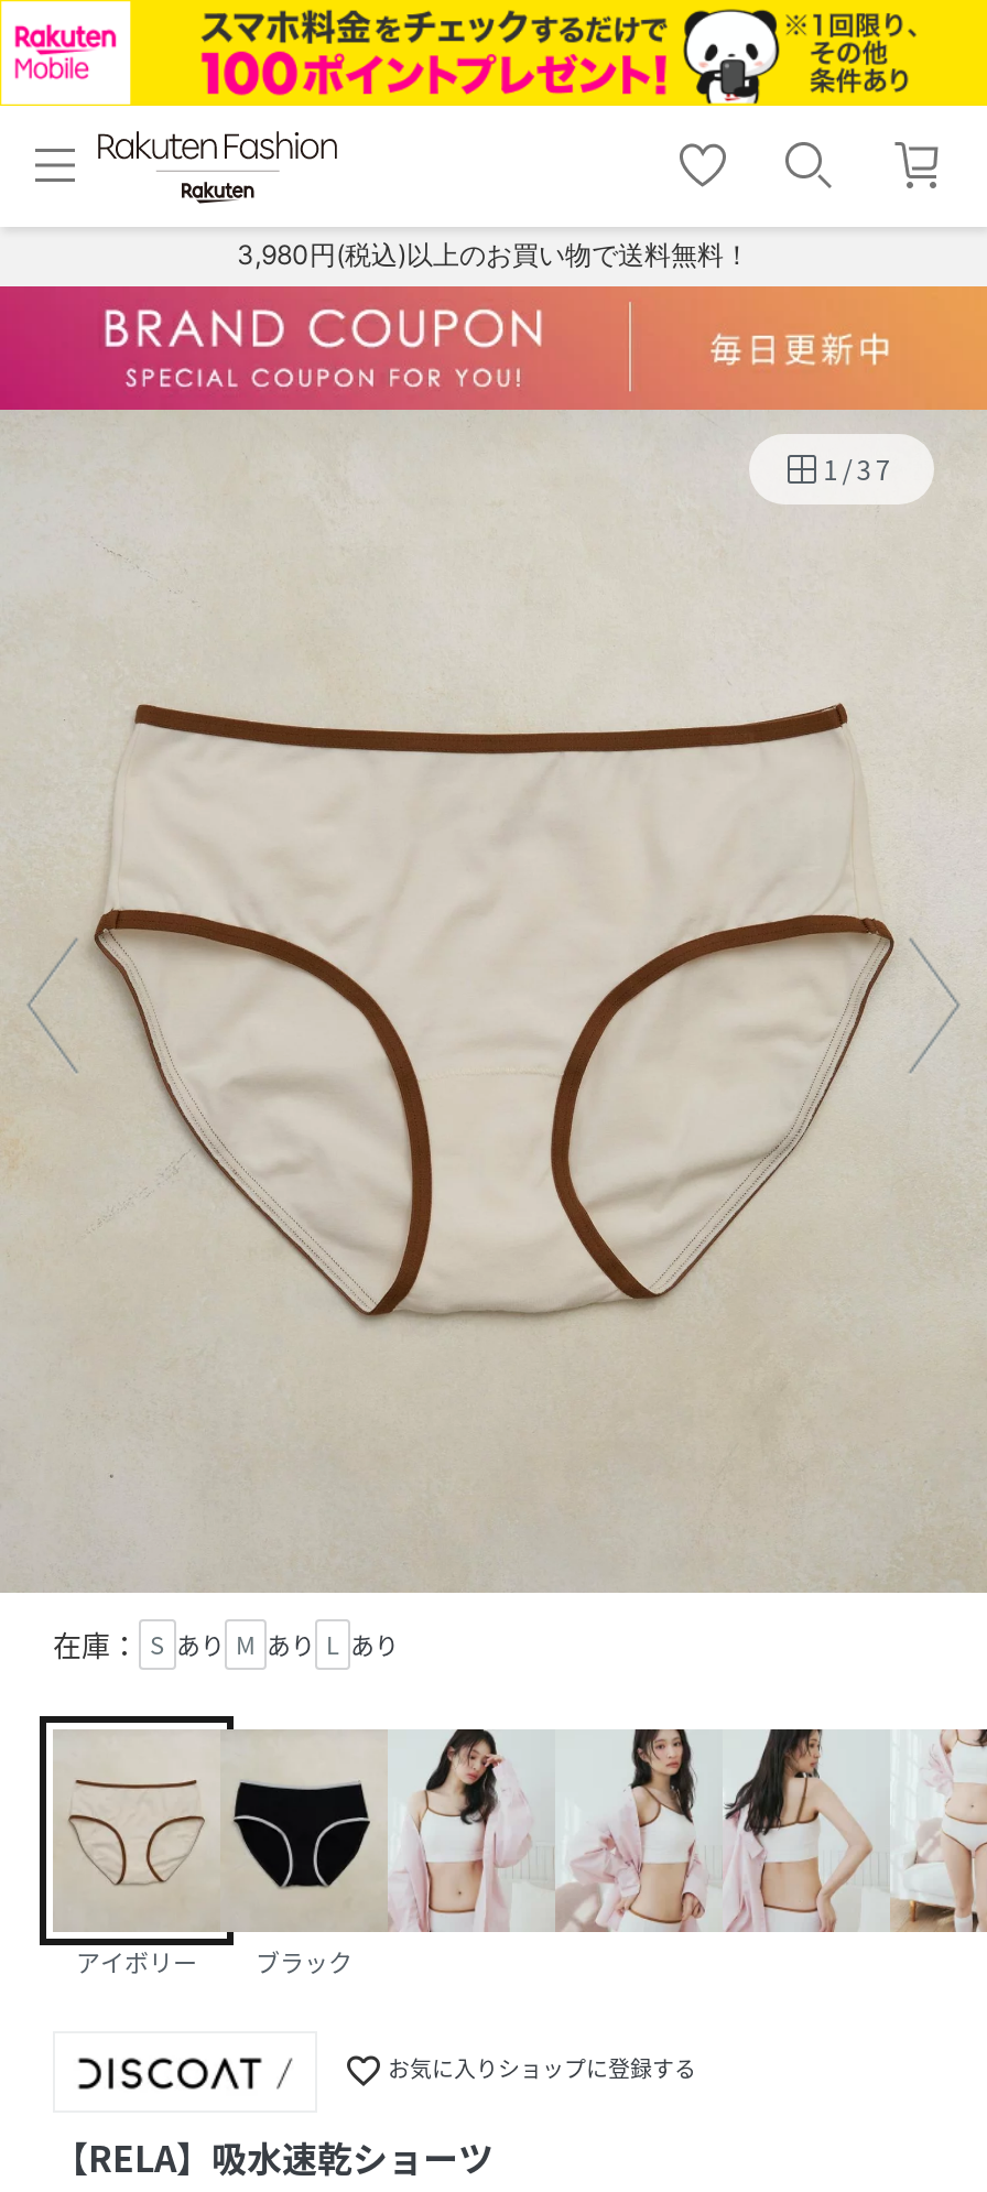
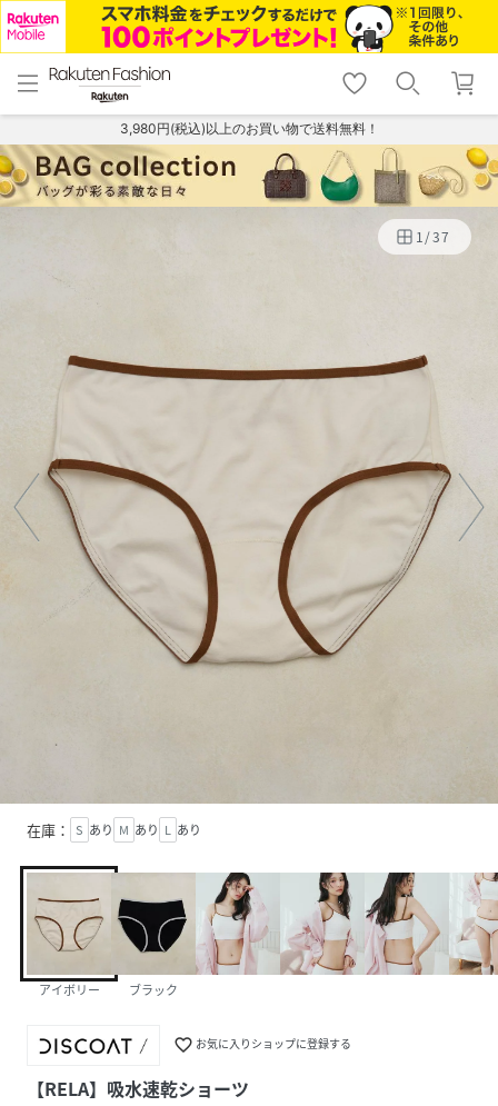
- [image]
+ [image]
